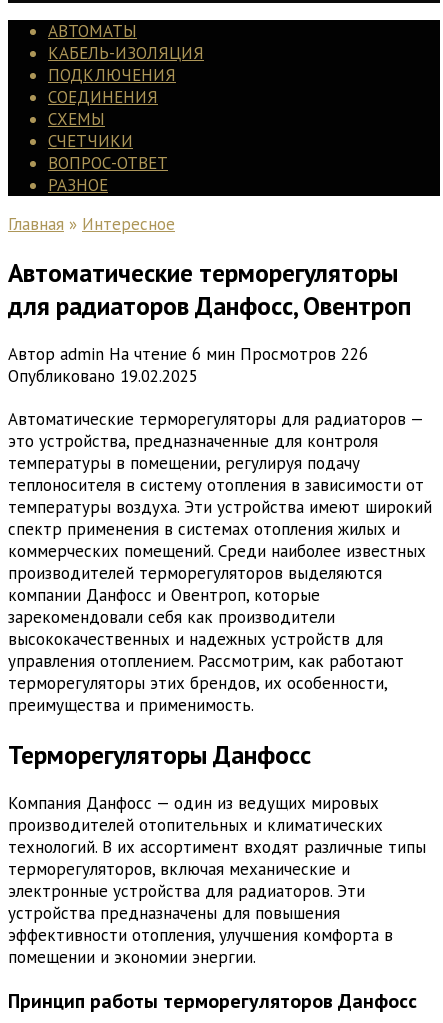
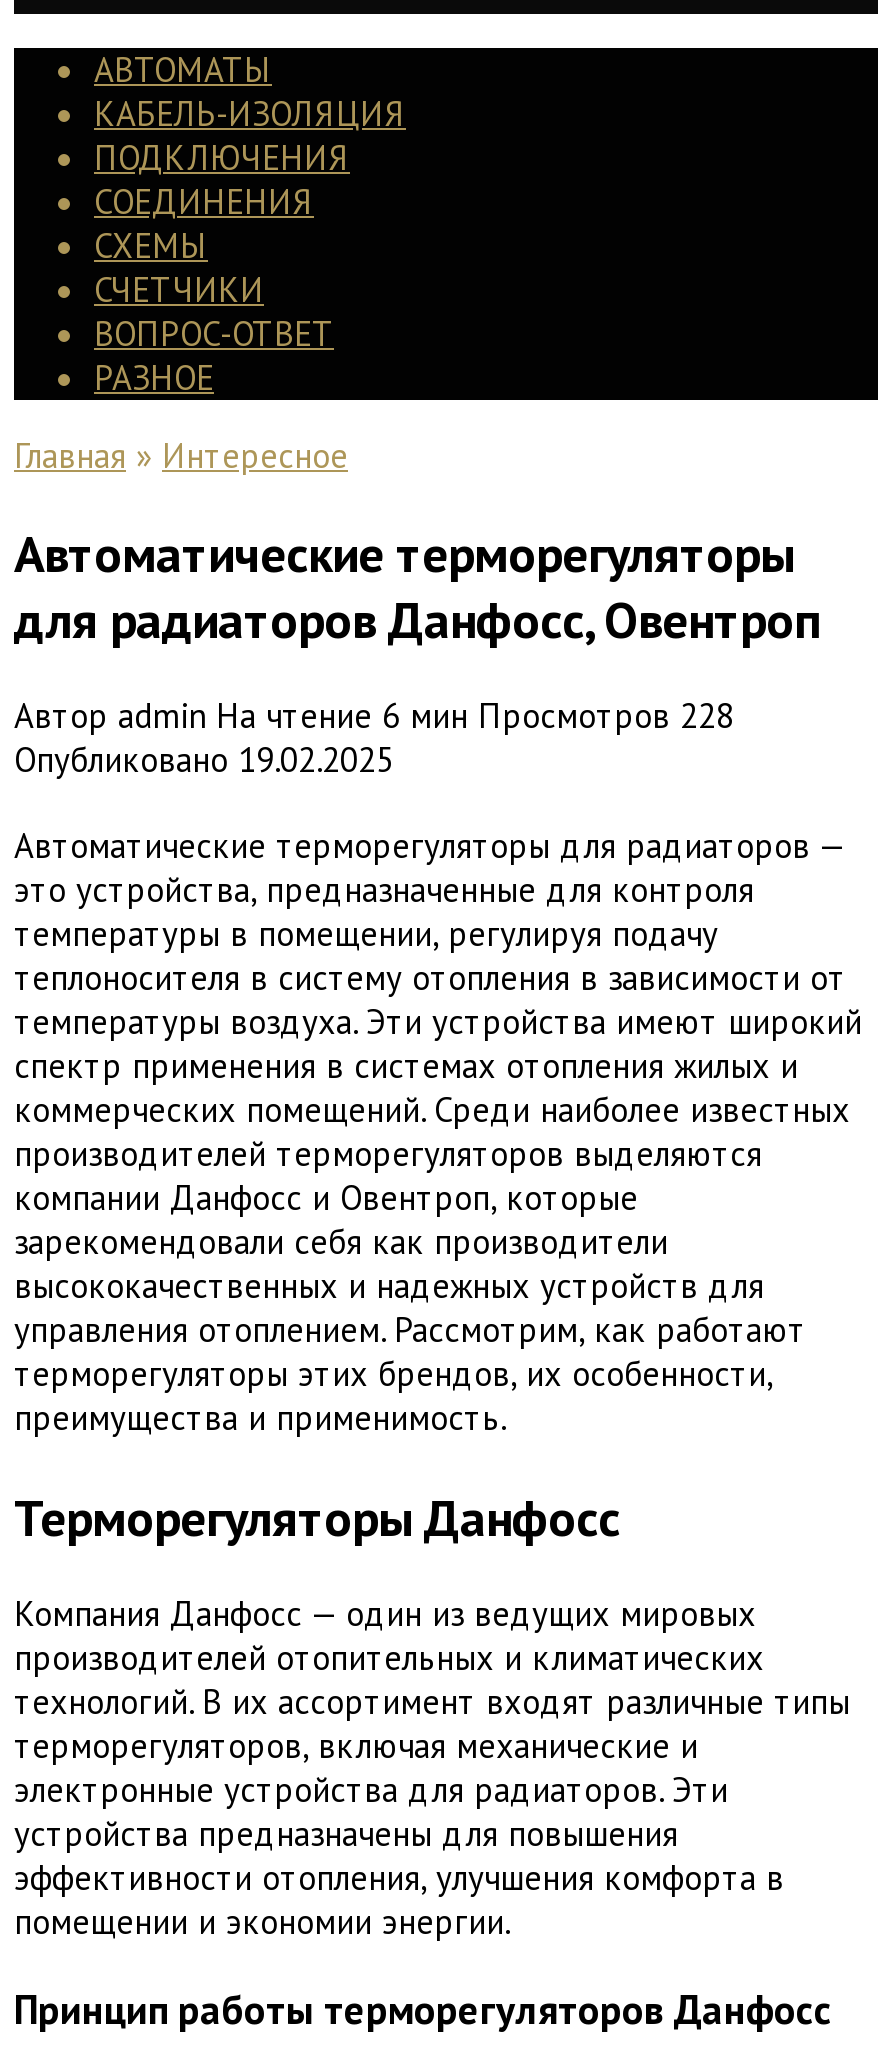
- Автор admin На чтение 6 мин Просмотров 226
+ Автор admin На чтение 6 мин Просмотров 228
